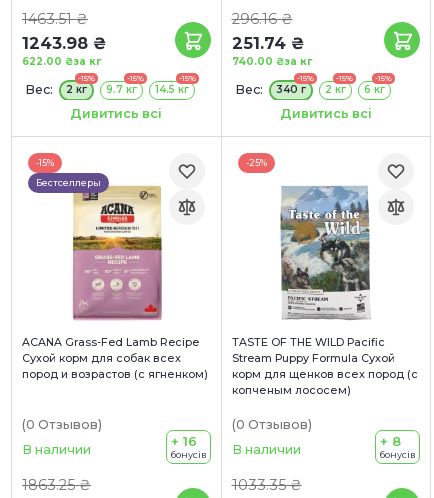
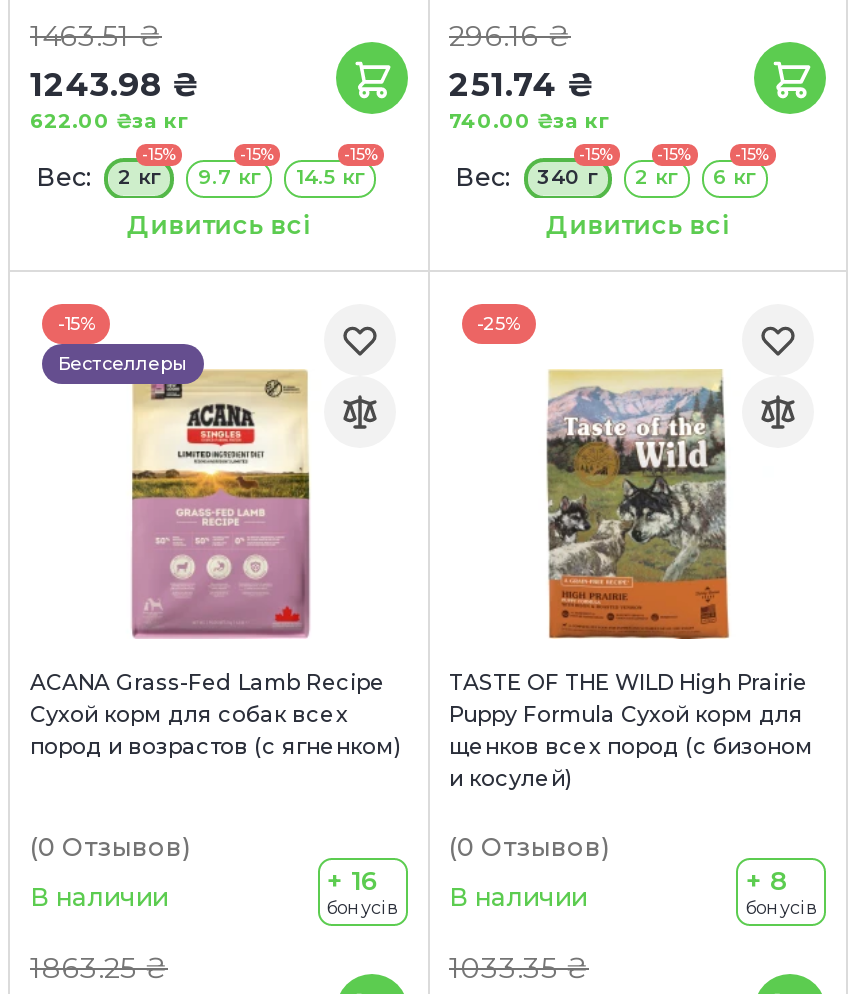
- [image]
- TASTE OF THE WILD Pacific
- Stream Puppy Formula Сухой
- корм для щенков всех пород (с
- копченым лососем)
+ [image]
+ TASTE OF THE WILD High Prairie
+ Puppy Formula Сухой корм для
+ щенков всех пород (с бизоном
+ и косулей)
